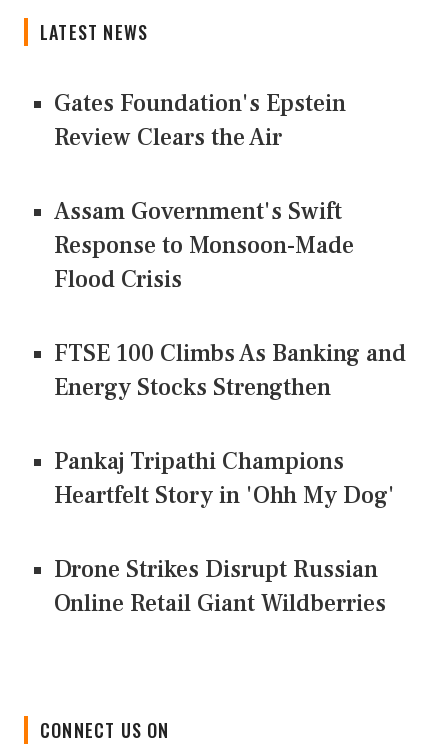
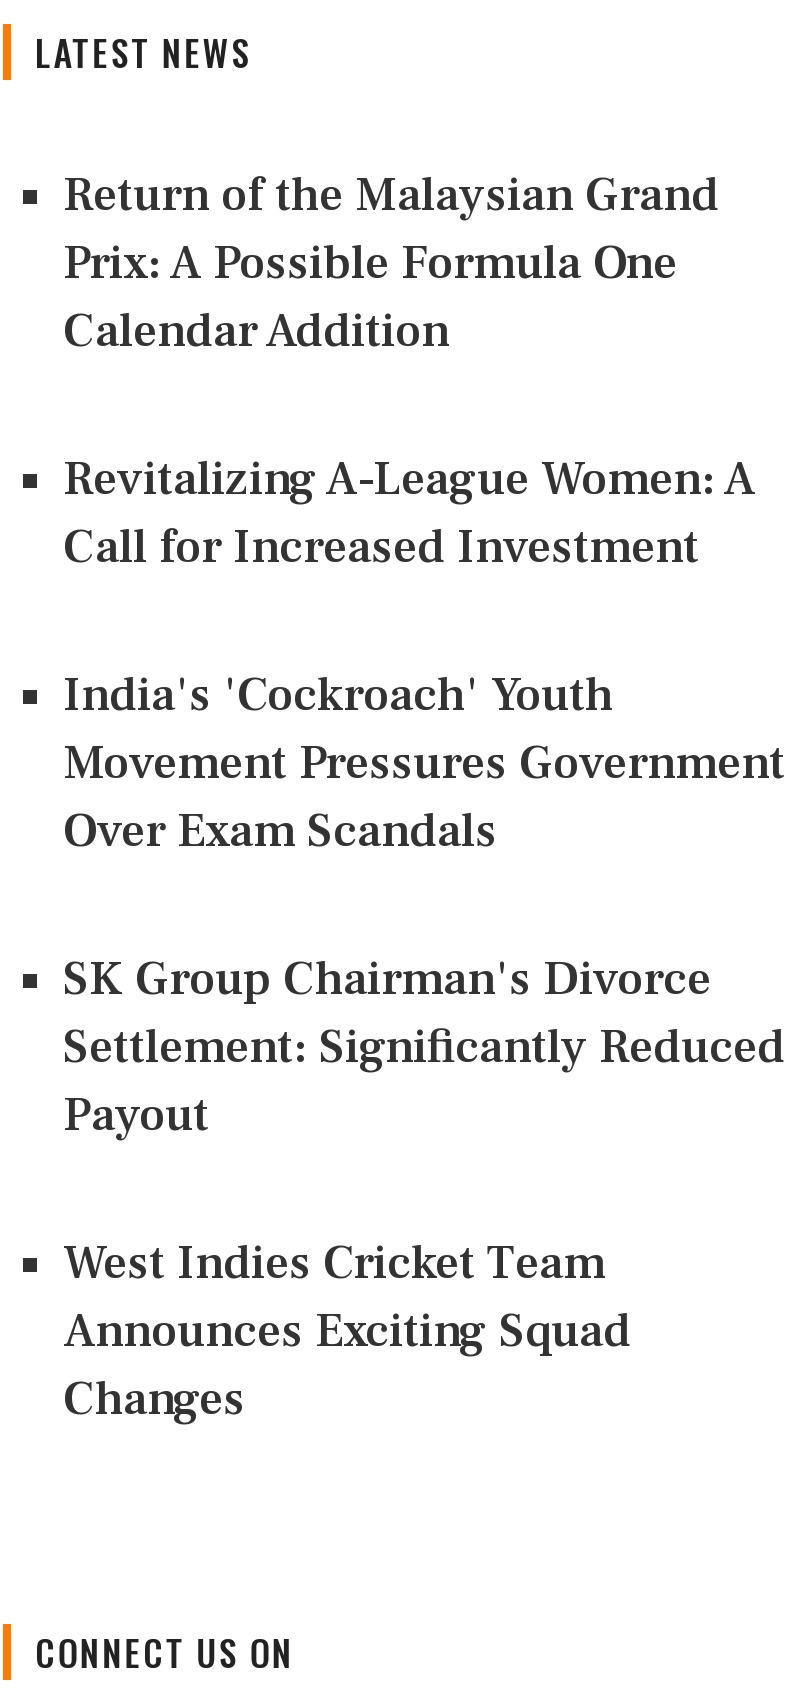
- Gates Foundation's Epstein
- Review Clears the Air
+ Return of the Malaysian Grand
+ Prix: A Possible Formula One
+ Calendar Addition

- Assam Government's Swift
- Response to Monsoon-Made
- Flood Crisis
+ Revitalizing A-League Women: A
+ Call for Increased Investment

- FTSE 100 Climbs As Banking and
- Energy Stocks Strengthen
+ India's 'Cockroach' Youth
+ Movement Pressures Government
+ Over Exam Scandals

- Pankaj Tripathi Champions
- Heartfelt Story in 'Ohh My Dog'
+ SK Group Chairman's Divorce
+ Settlement: Significantly Reduced
+ Payout

- Drone Strikes Disrupt Russian
- Online Retail Giant Wildberries
+ West Indies Cricket Team
+ Announces Exciting Squad
+ Changes
